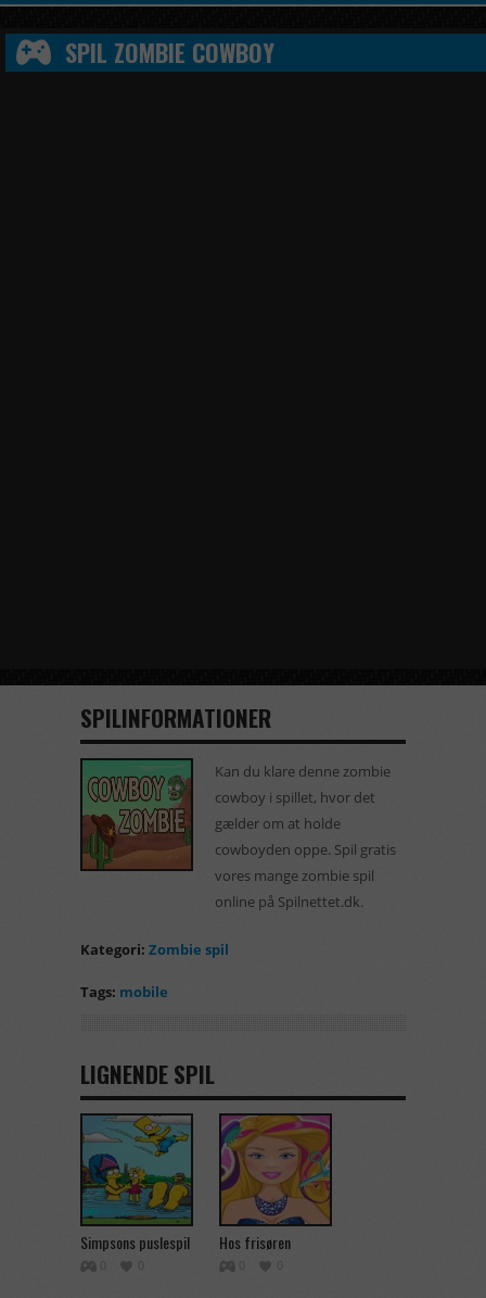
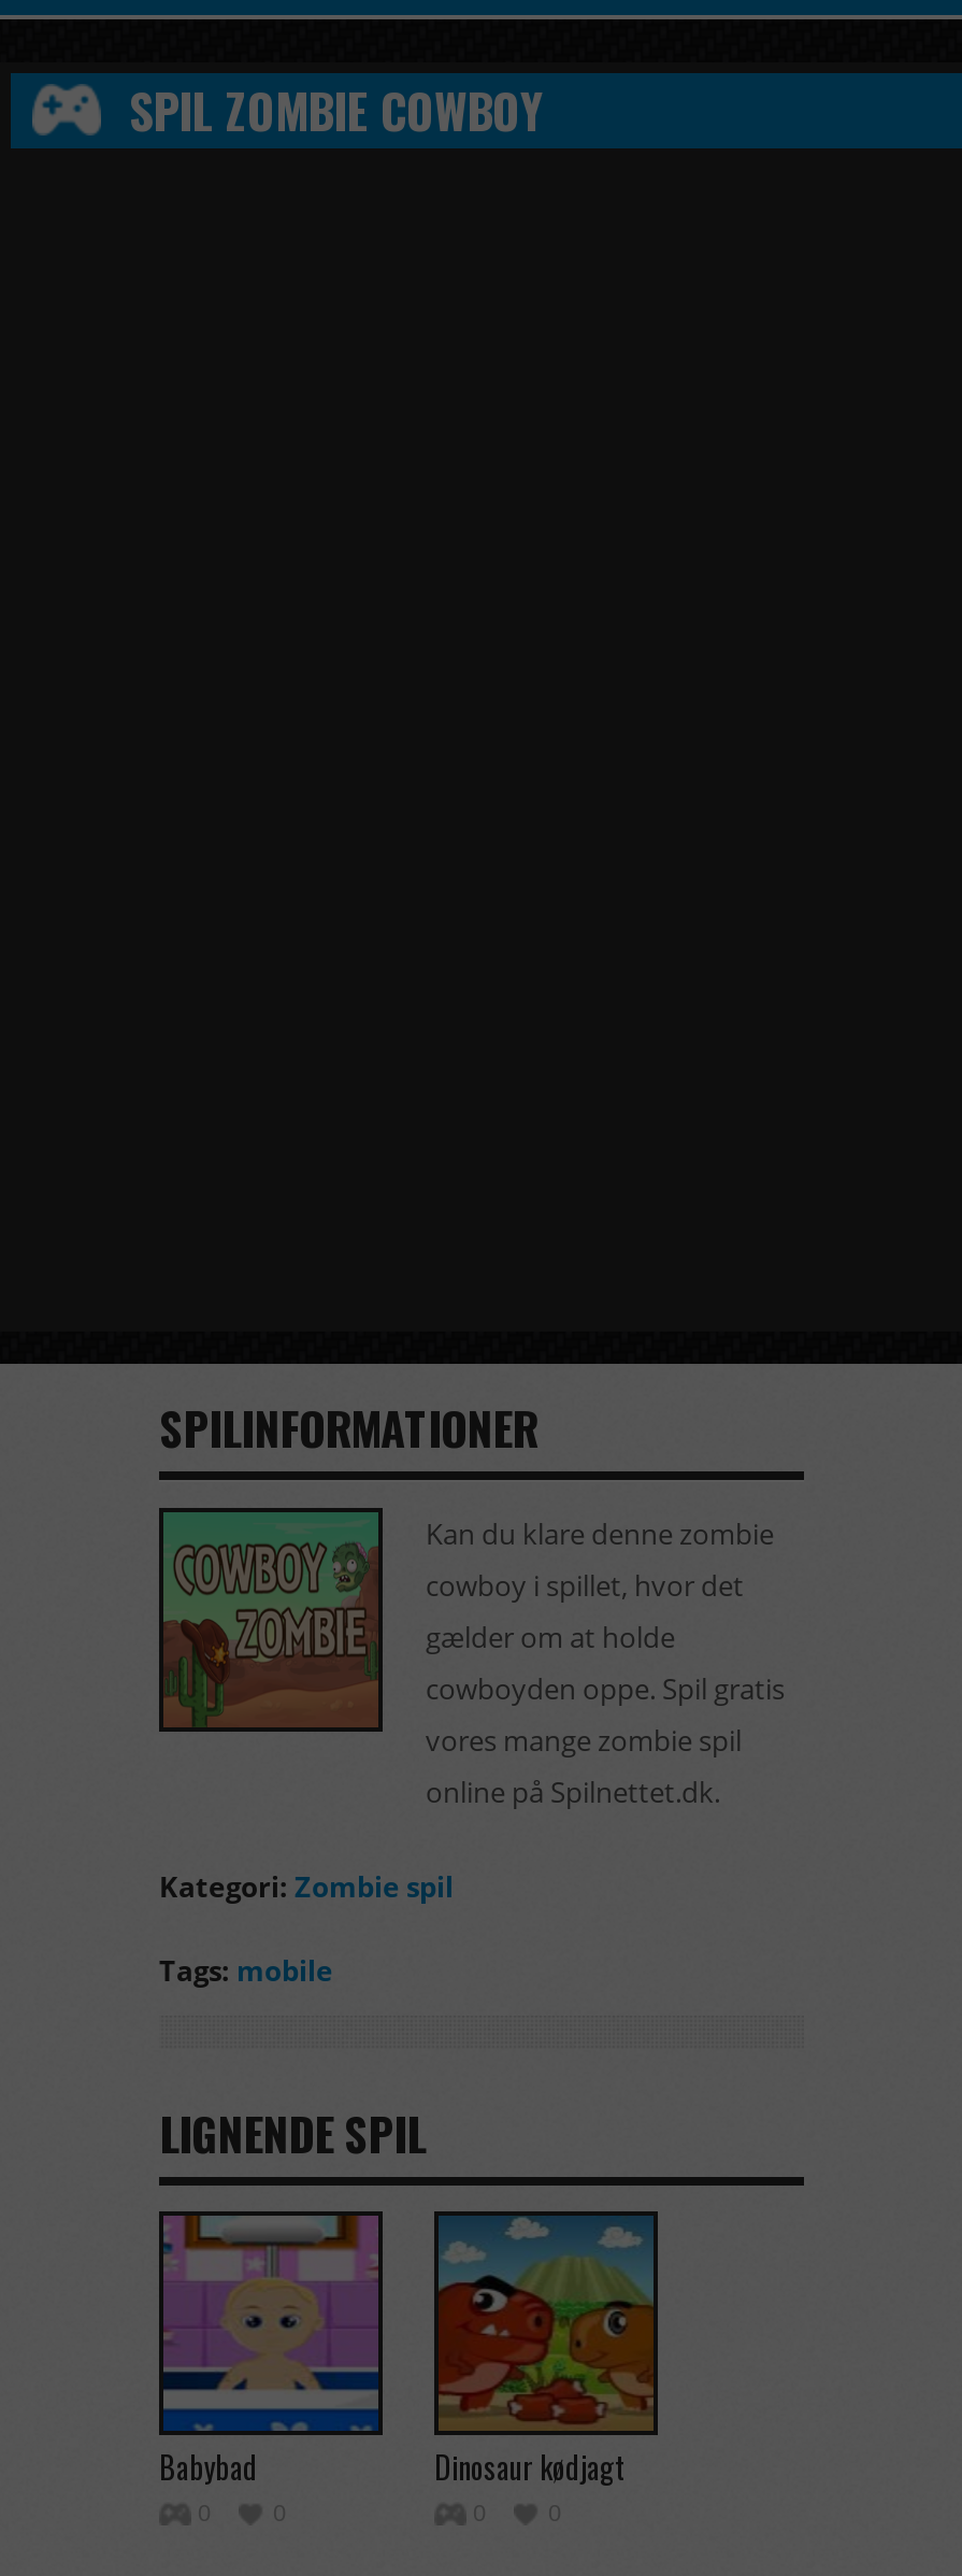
- [image]
- Simpsons puslespil
+ [image]
+ Babybad

- [image]
- Hos frisøren
+ [image]
+ Dinosaur kødjagt
